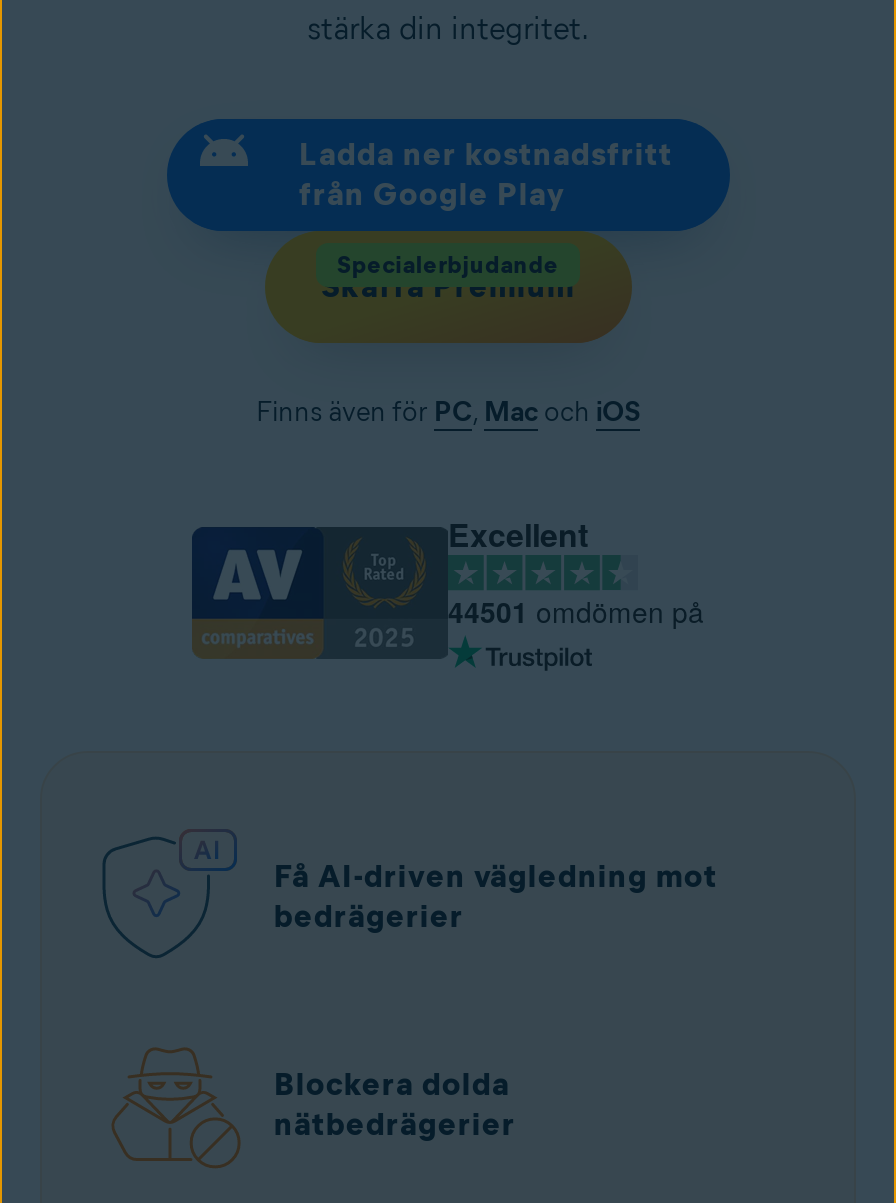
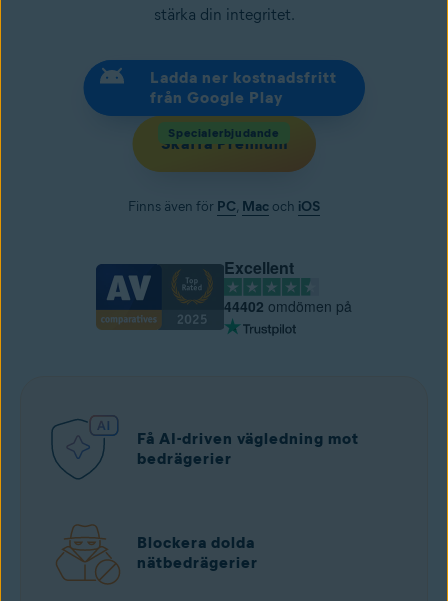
- 44501omdömen på
+ 44402omdömen på
